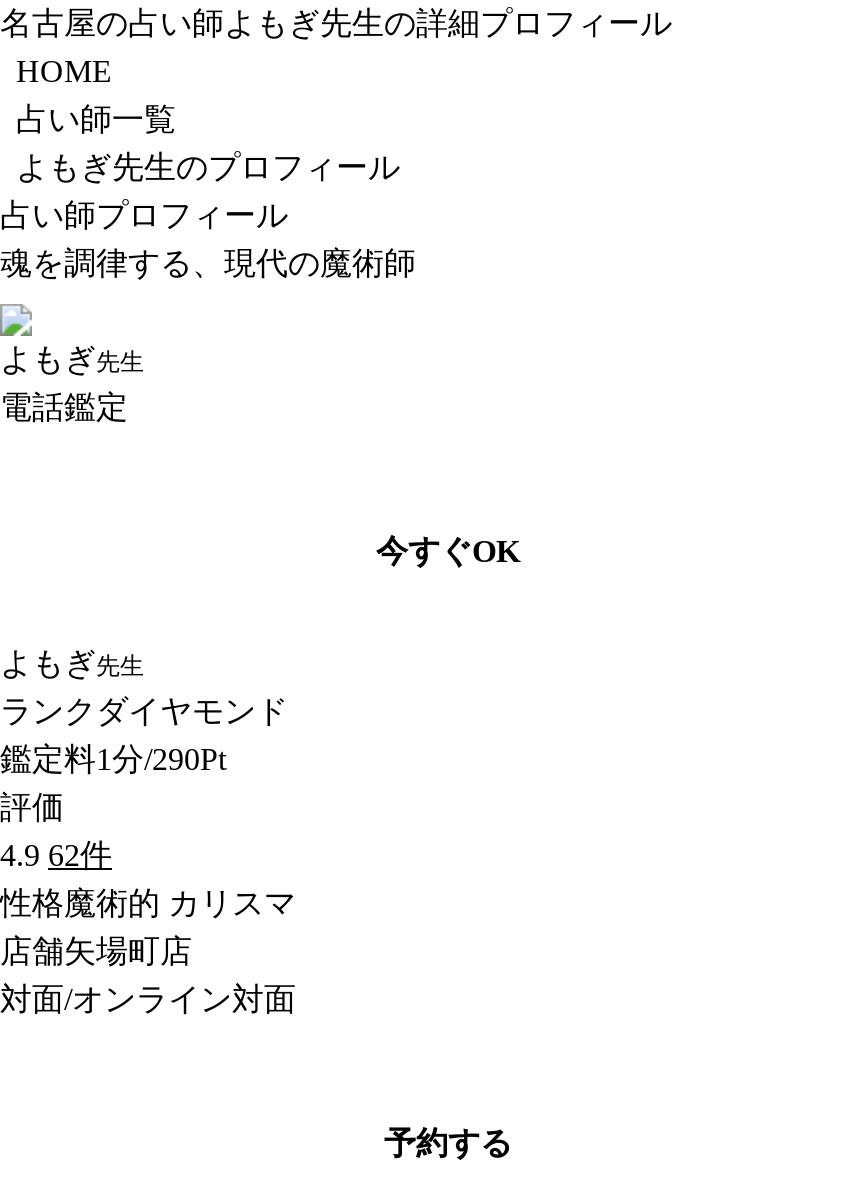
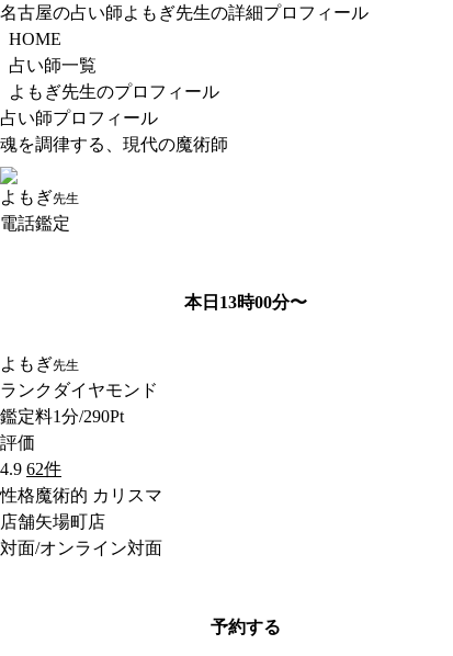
- 今すぐOK
+ 本日13時00分〜
